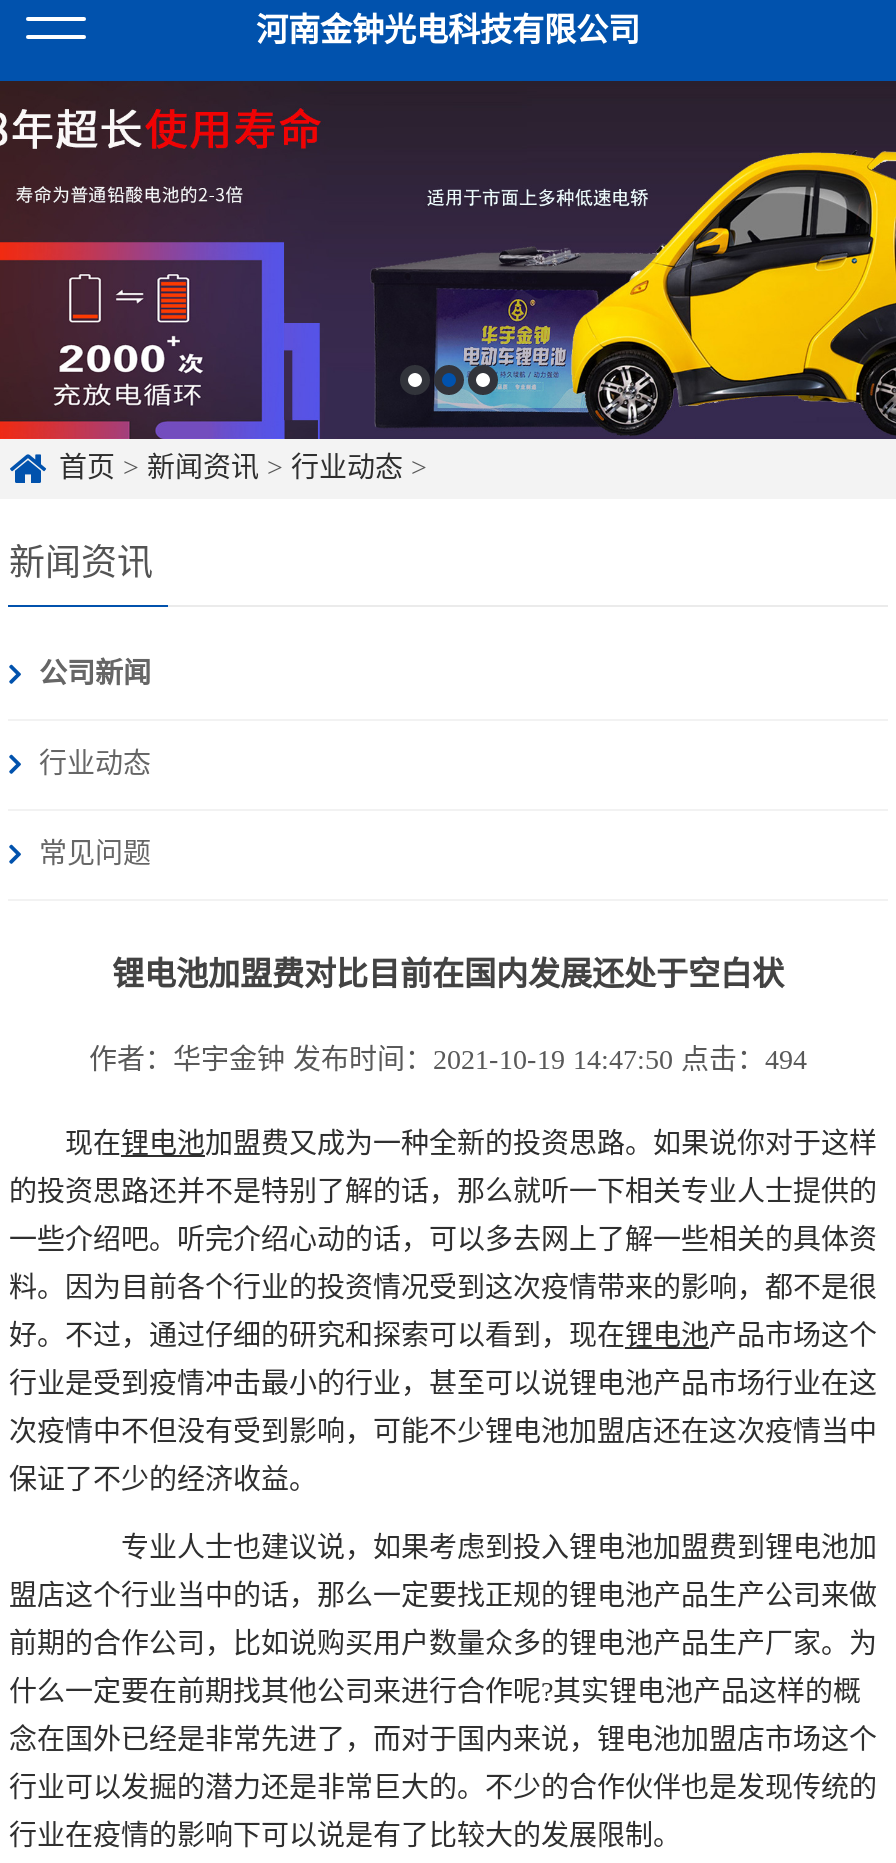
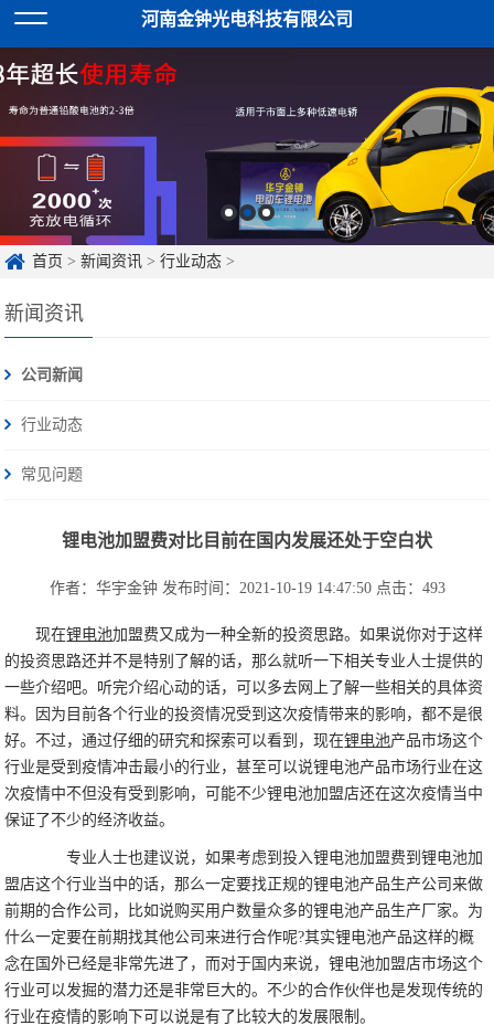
- 作者：华宇金钟 发布时间：2021-10-19 14:47:50 点击：494
+ 作者：华宇金钟 发布时间：2021-10-19 14:47:50 点击：493
